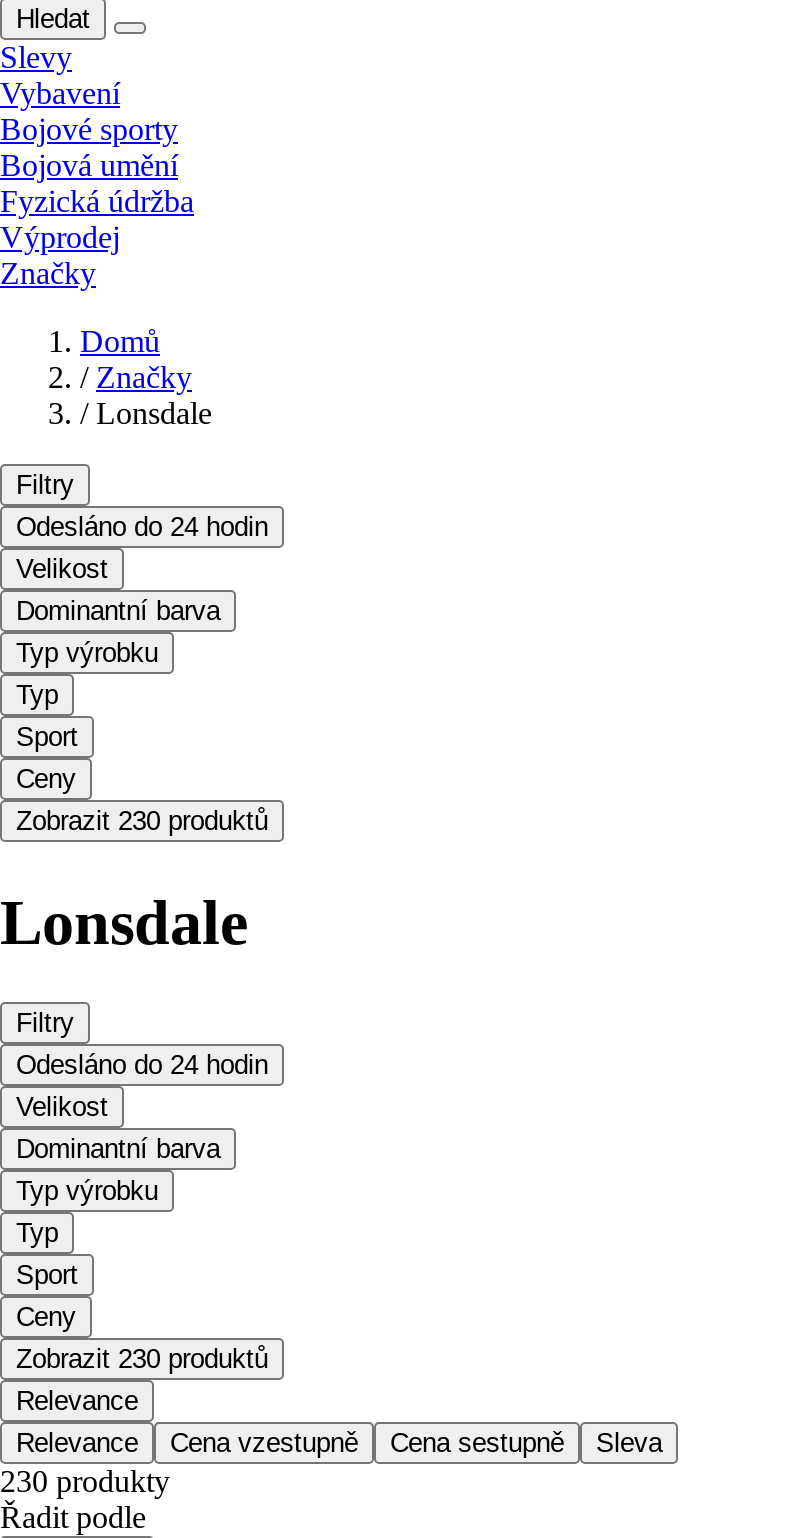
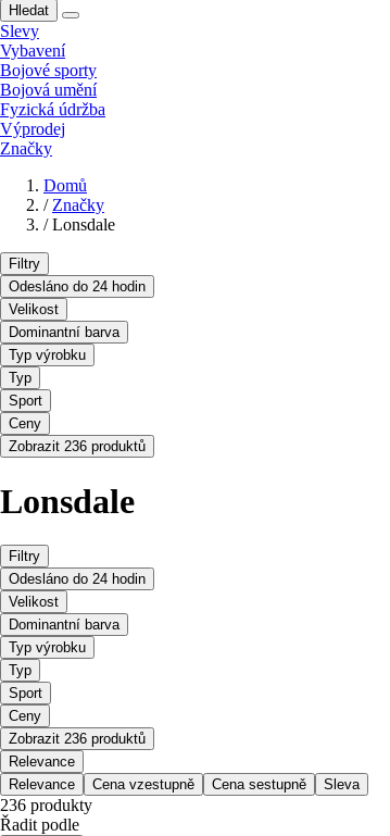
- Zobrazit 230 produktů
+ Zobrazit 236 produktů

- Zobrazit 230 produktů
+ Zobrazit 236 produktů

- 230 produkty
+ 236 produkty
